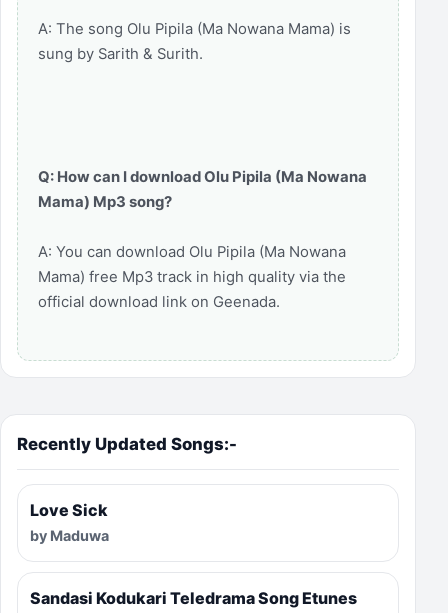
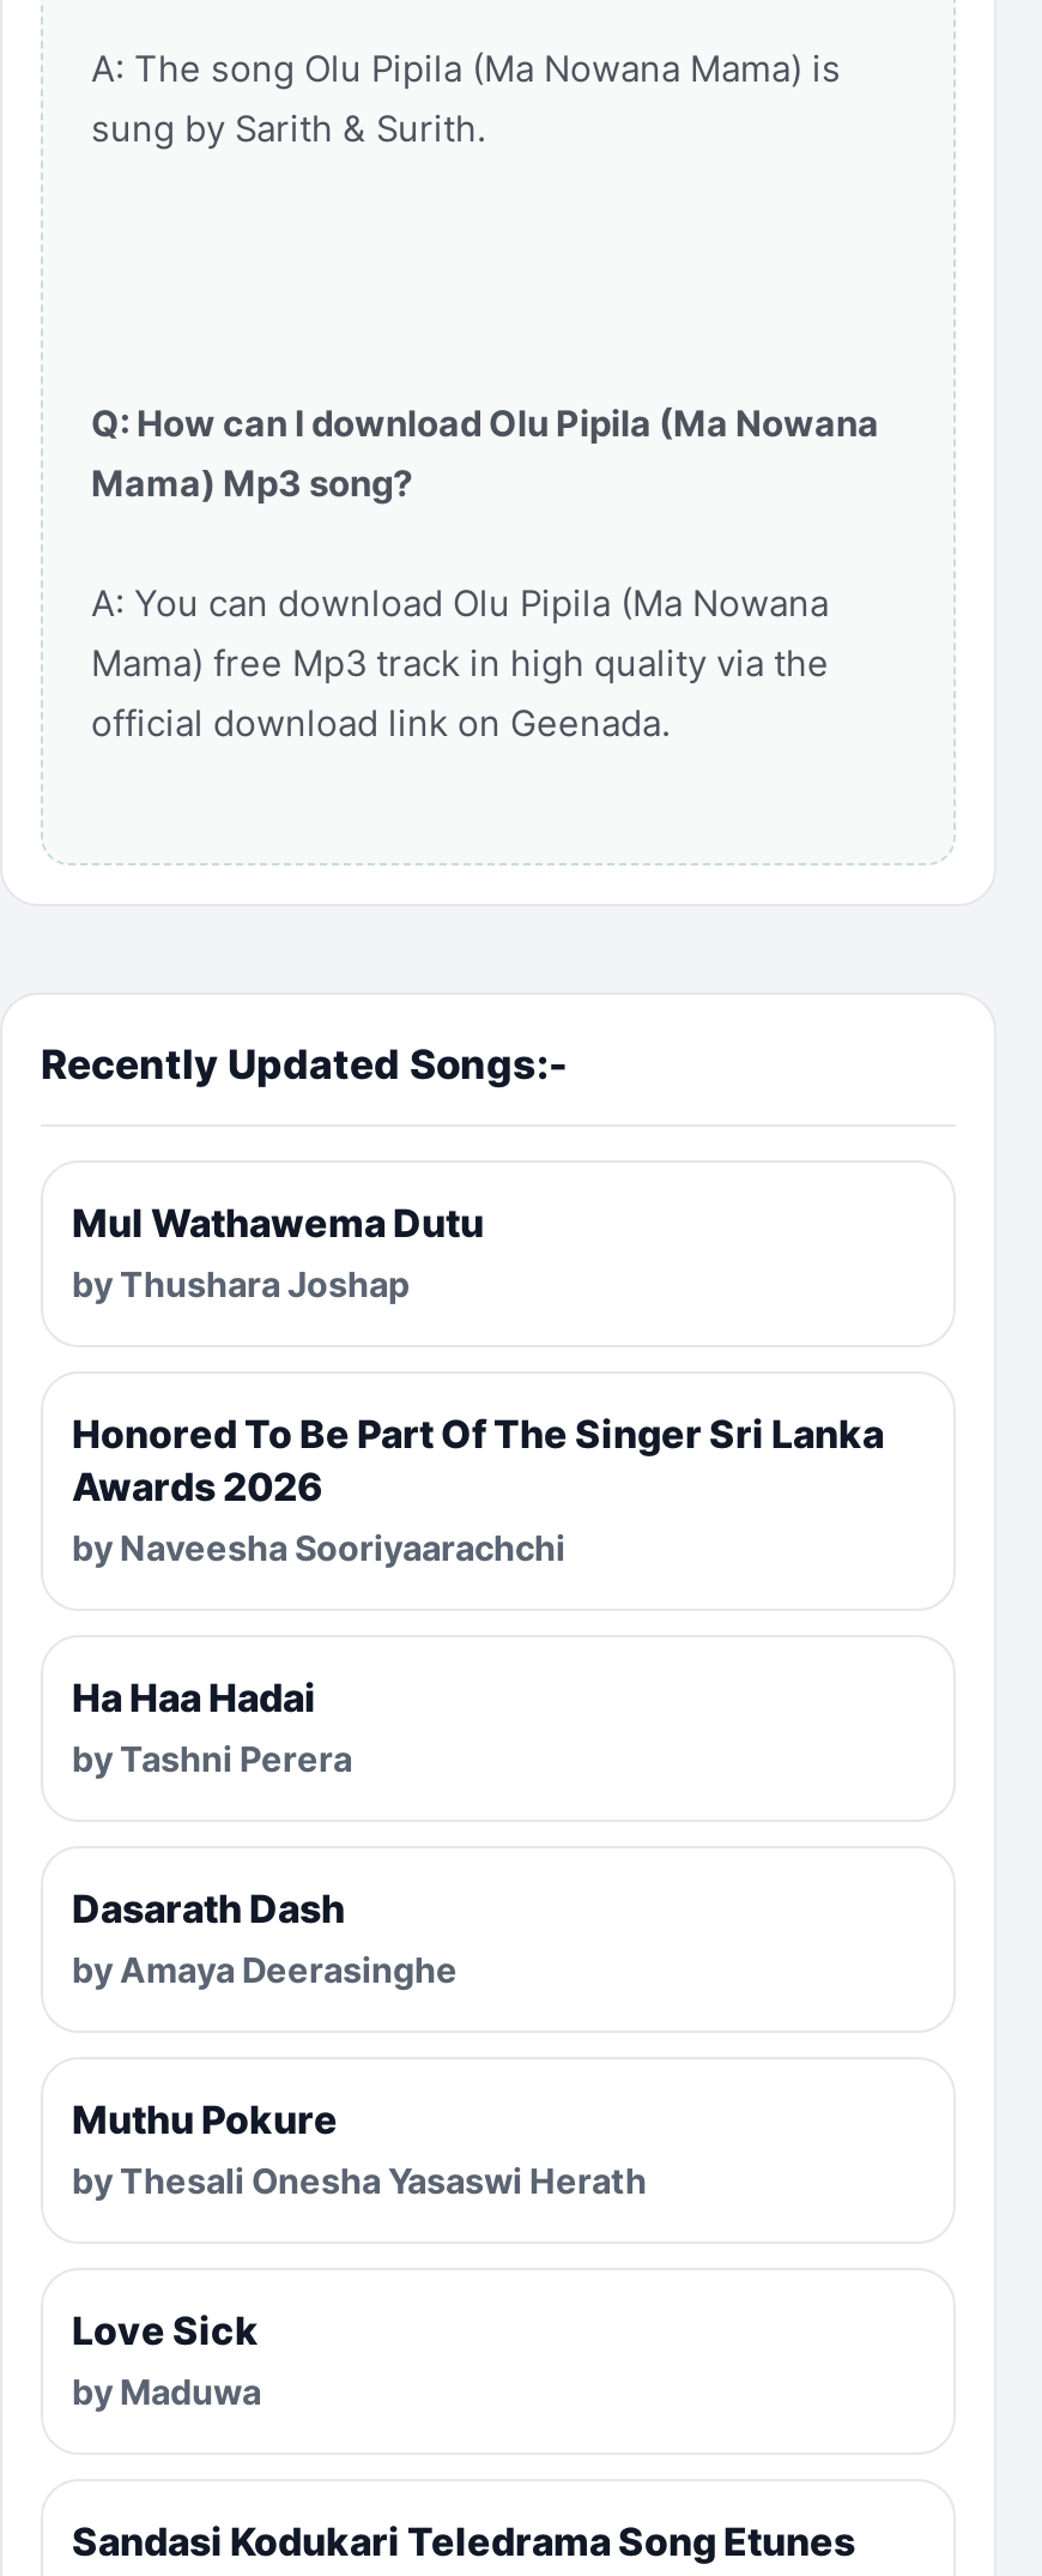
+ Mul Wathawema Dutu
+ by Thushara Joshap
+ Honored To Be Part Of The Singer Sri Lanka
+ Awards 2026
+ by Naveesha Sooriyaarachchi
+ Ha Haa Hadai
+ by Tashni Perera
+ Dasarath Dash
+ by Amaya Deerasinghe
+ Muthu Pokure
+ by Thesali Onesha Yasaswi Herath
